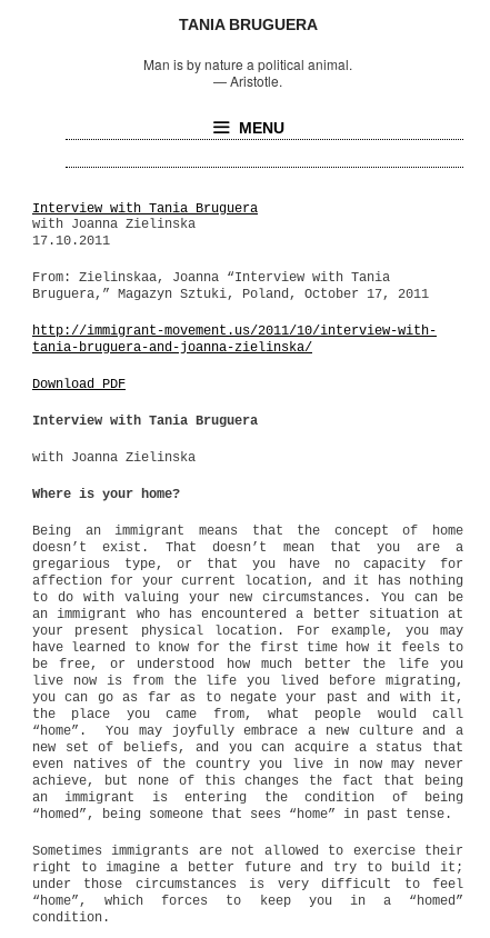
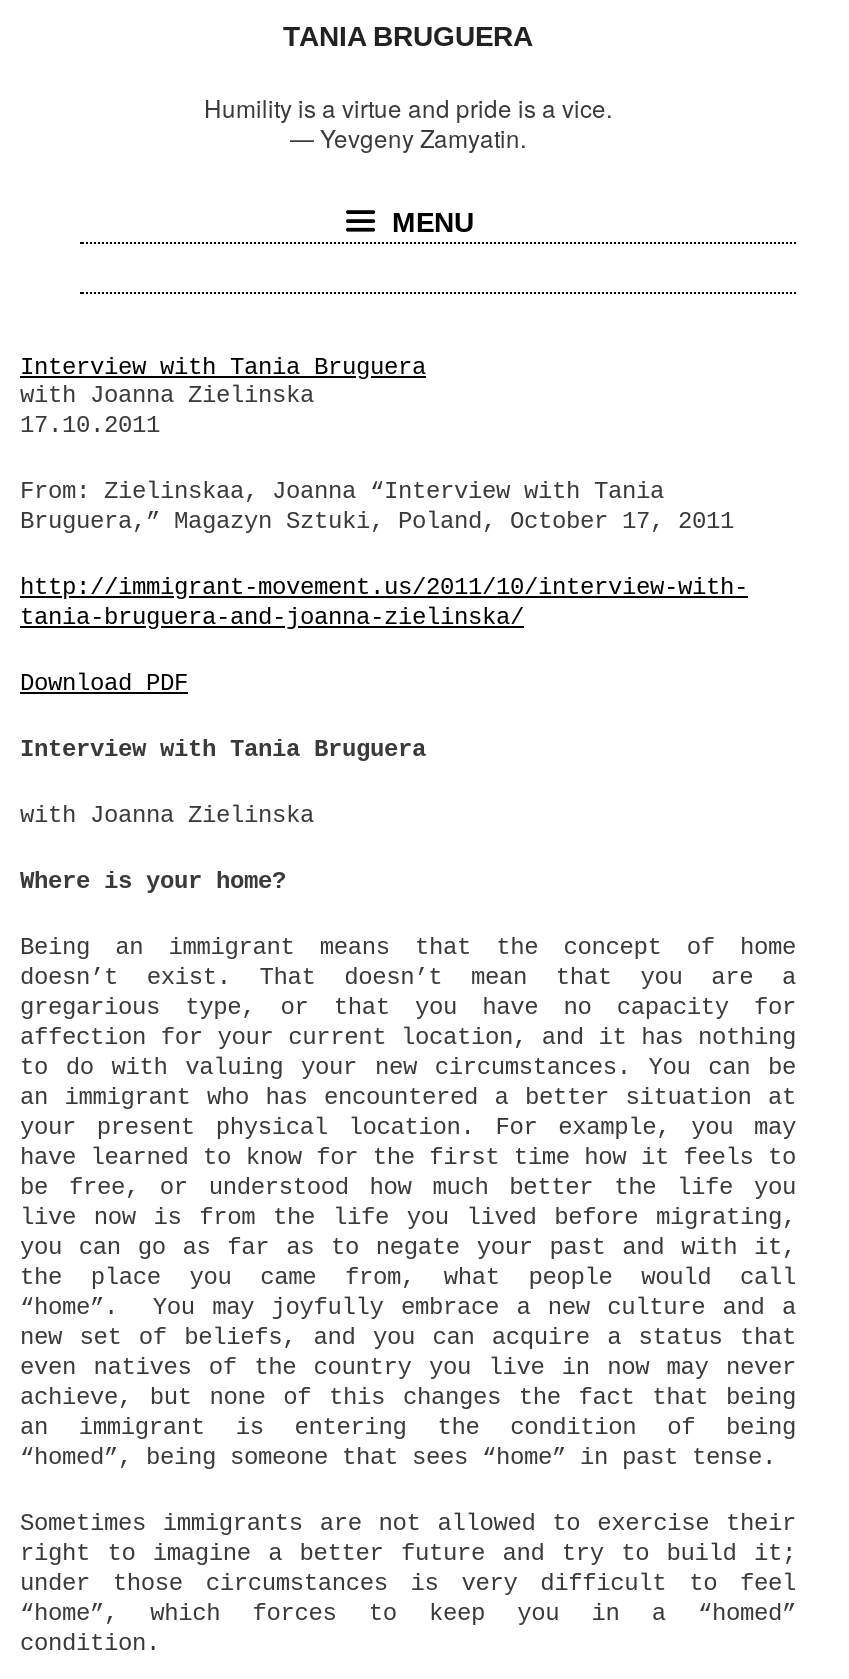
- Man is by nature a political animal.
- — Aristotle.
+ Humility is a virtue and pride is a vice.
+ — Yevgeny Zamyatin.
